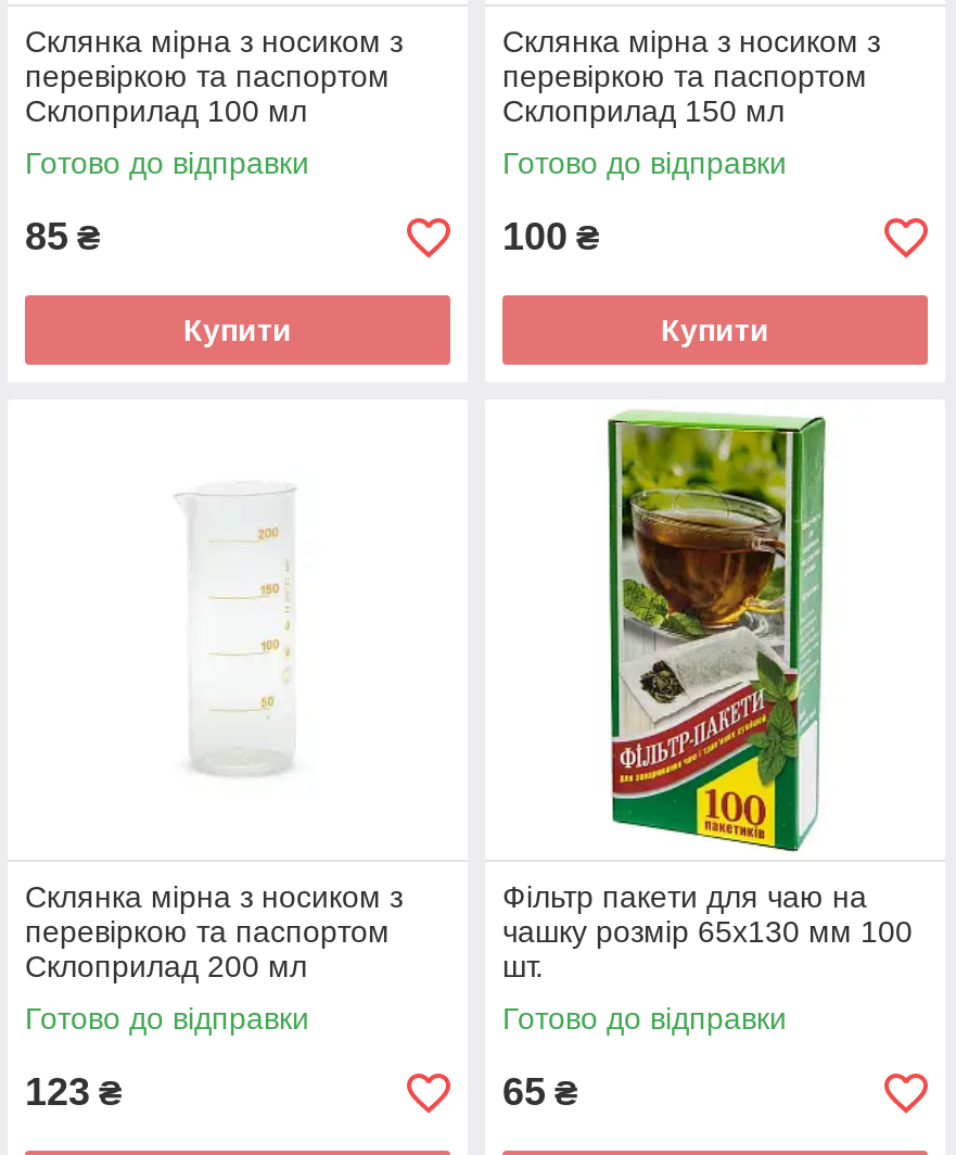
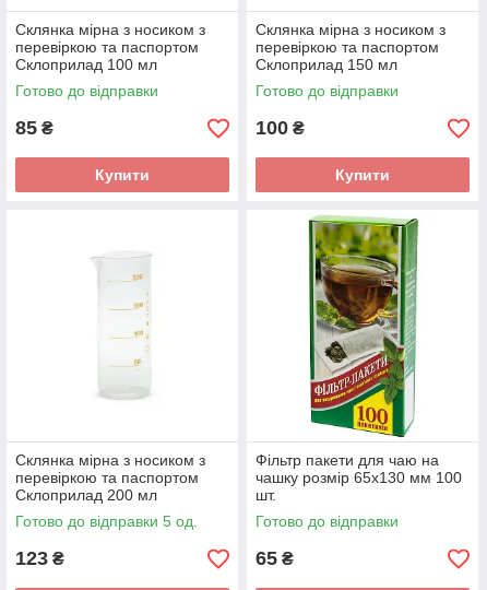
- Готово до відправки
+ Готово до відправки 5 од.
